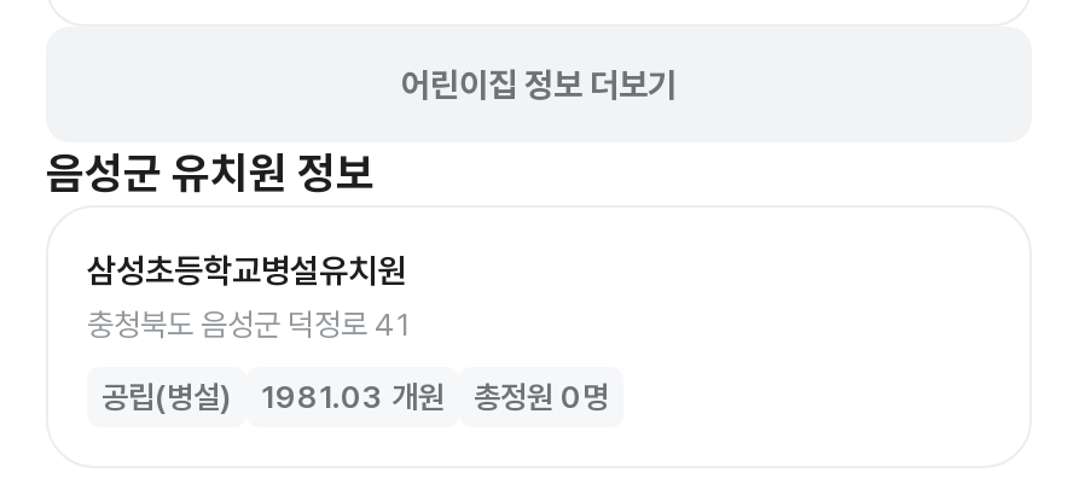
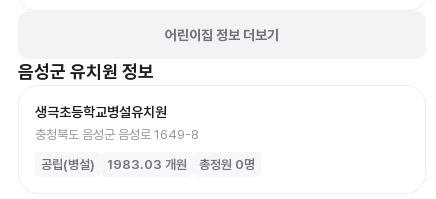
- 삼성초등학교병설유치원
- 충청북도 음성군 덕정로 41
+ 생극초등학교병설유치원
+ 충청북도 음성군 음성로 1649-8

- 공립(병설) 1981.03 개원 총정원 0명
+ 공립(병설) 1983.03 개원 총정원 0명
